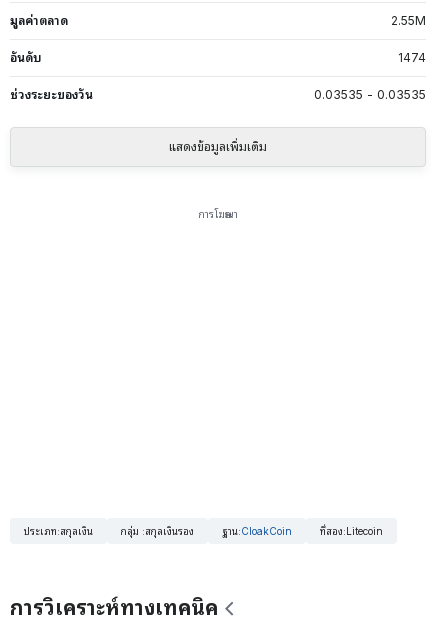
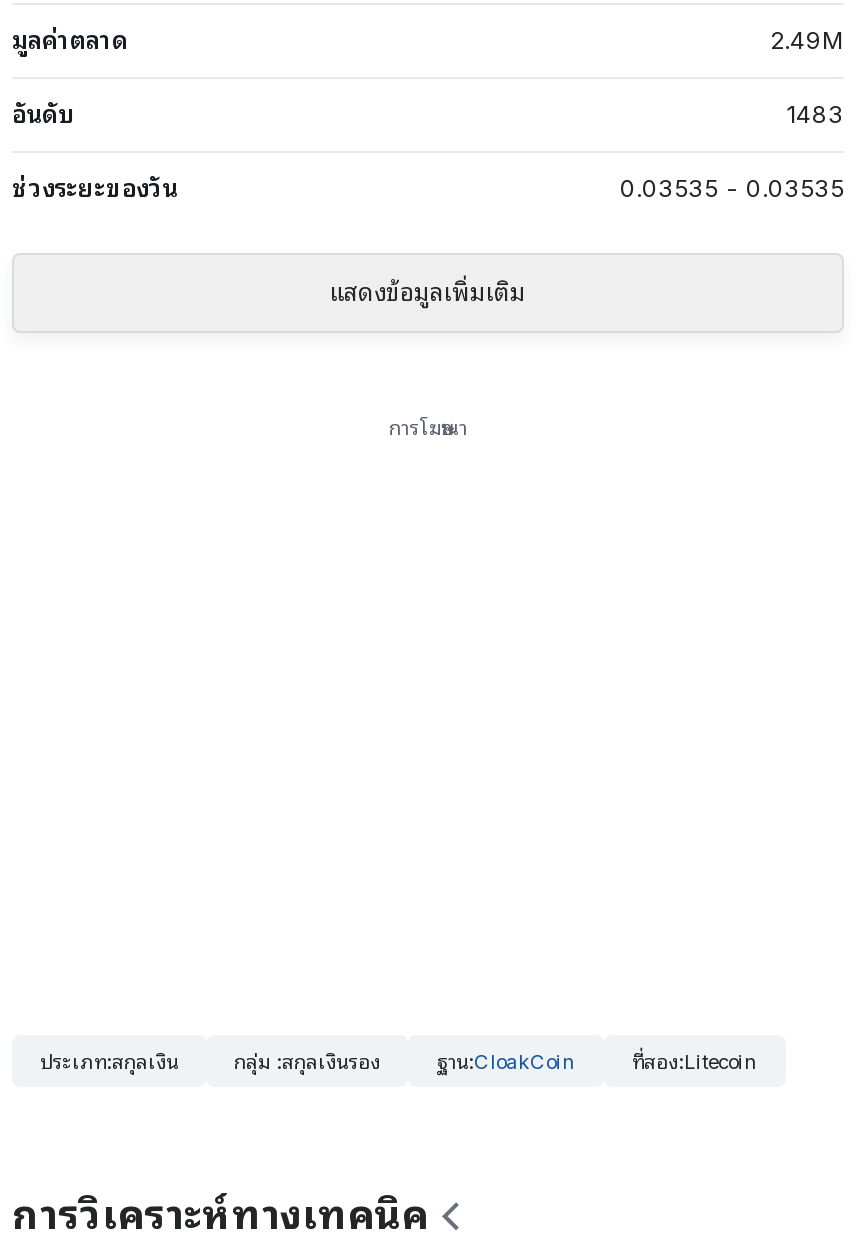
- 2.55M
+ 2.49M

- 1474
+ 1483
